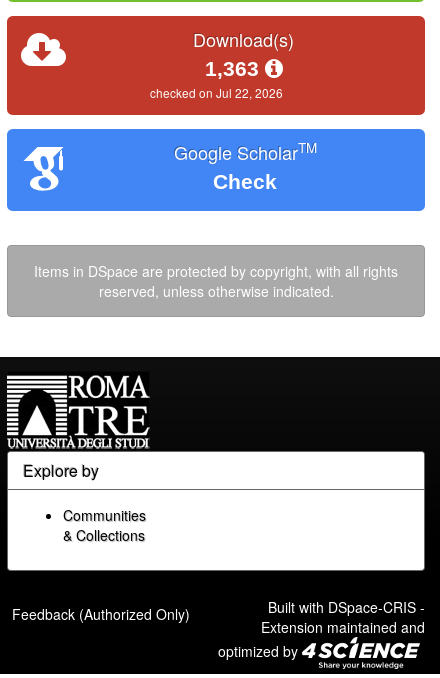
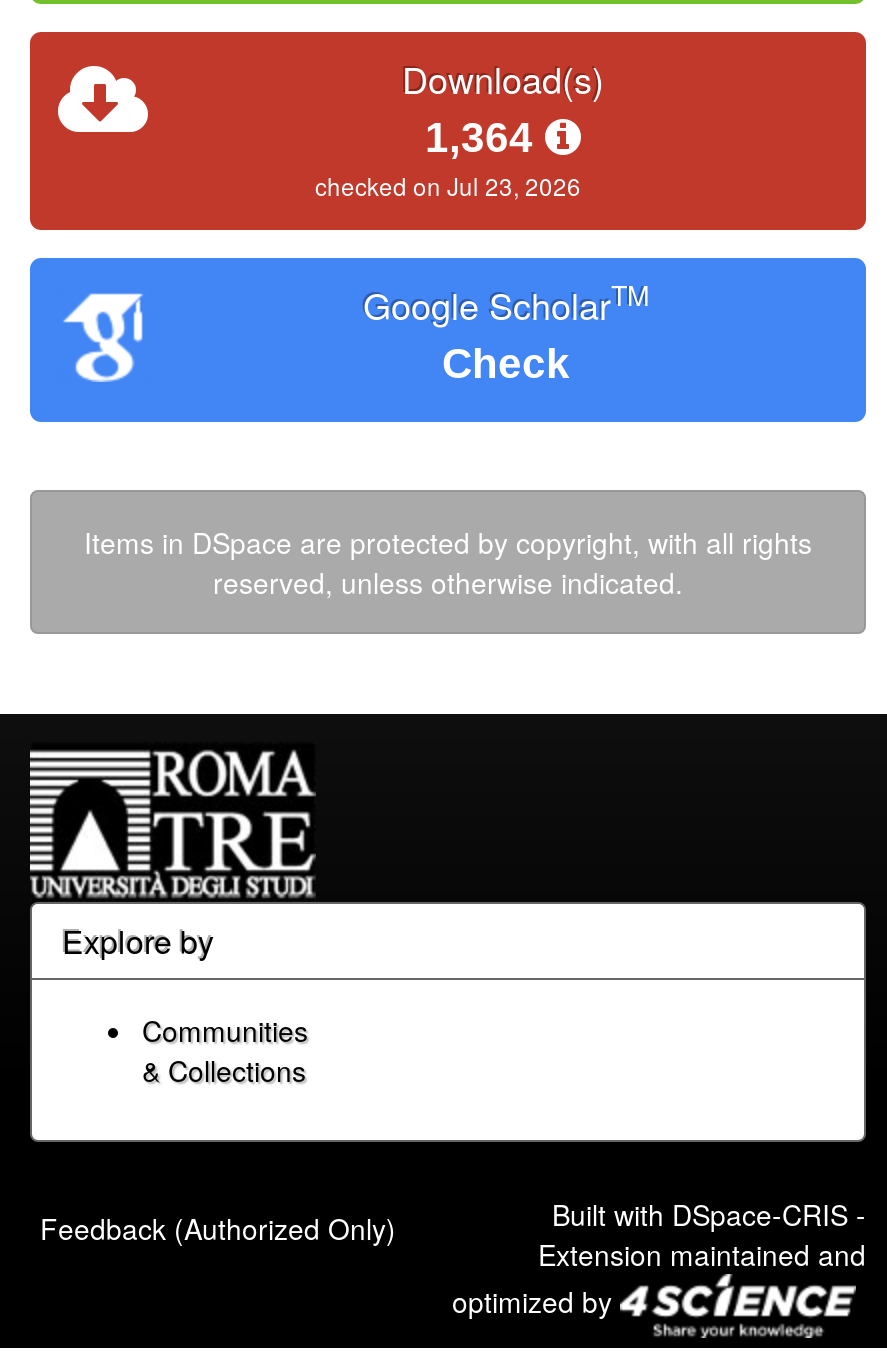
- 1,363
+ 1,364

- checked on Jul 22, 2026
+ checked on Jul 23, 2026
